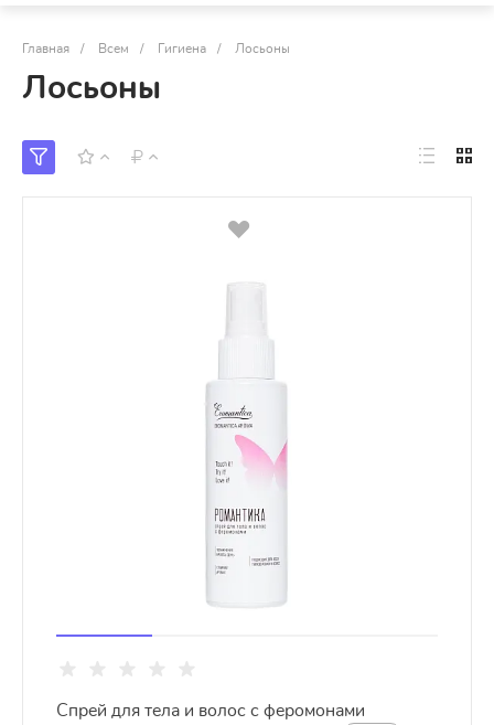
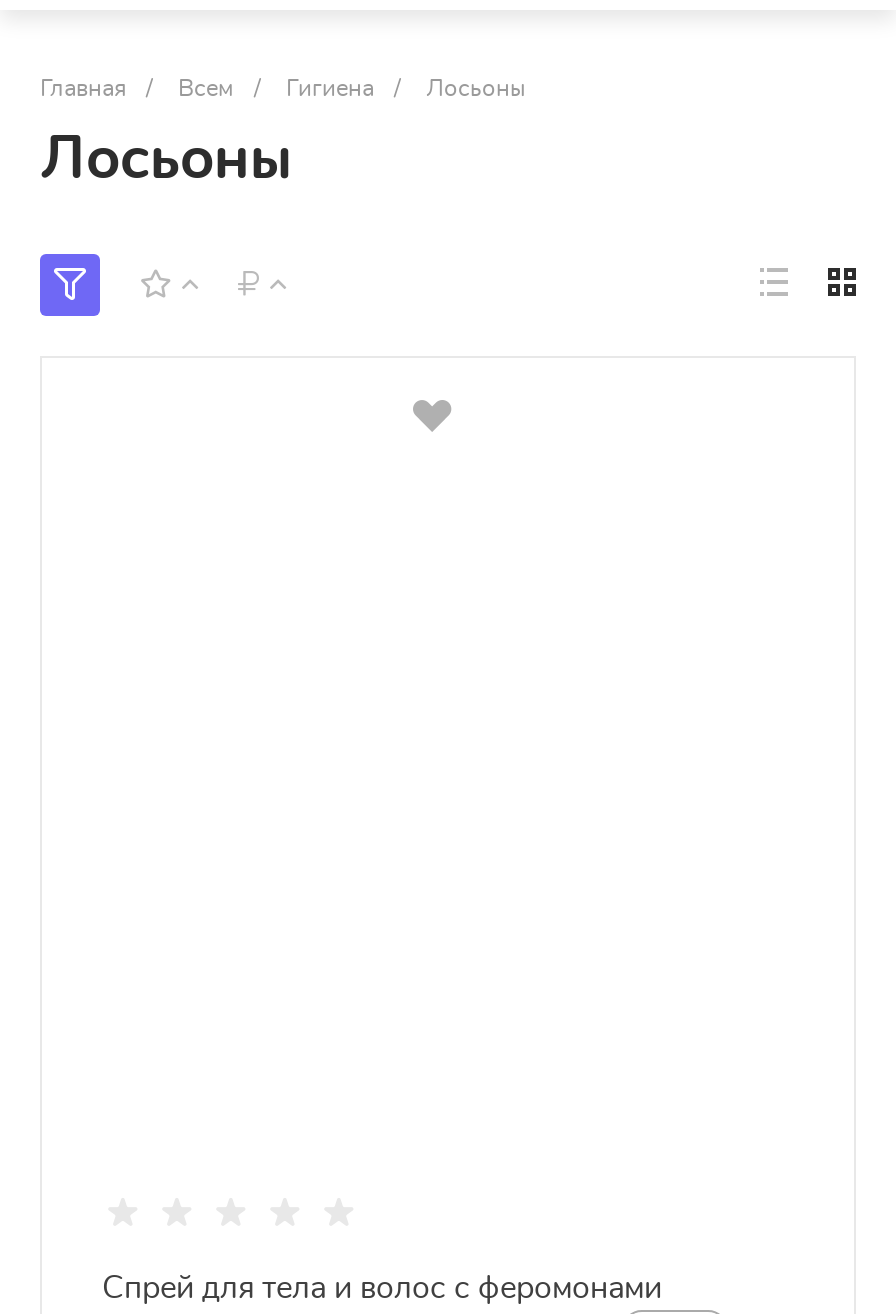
- [image]
